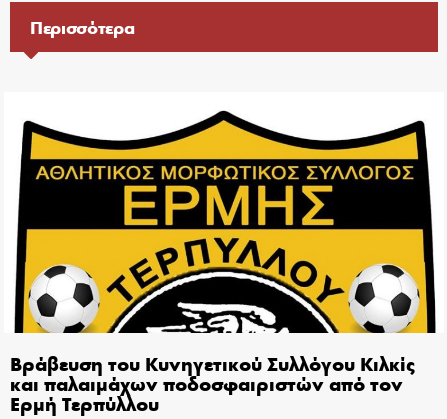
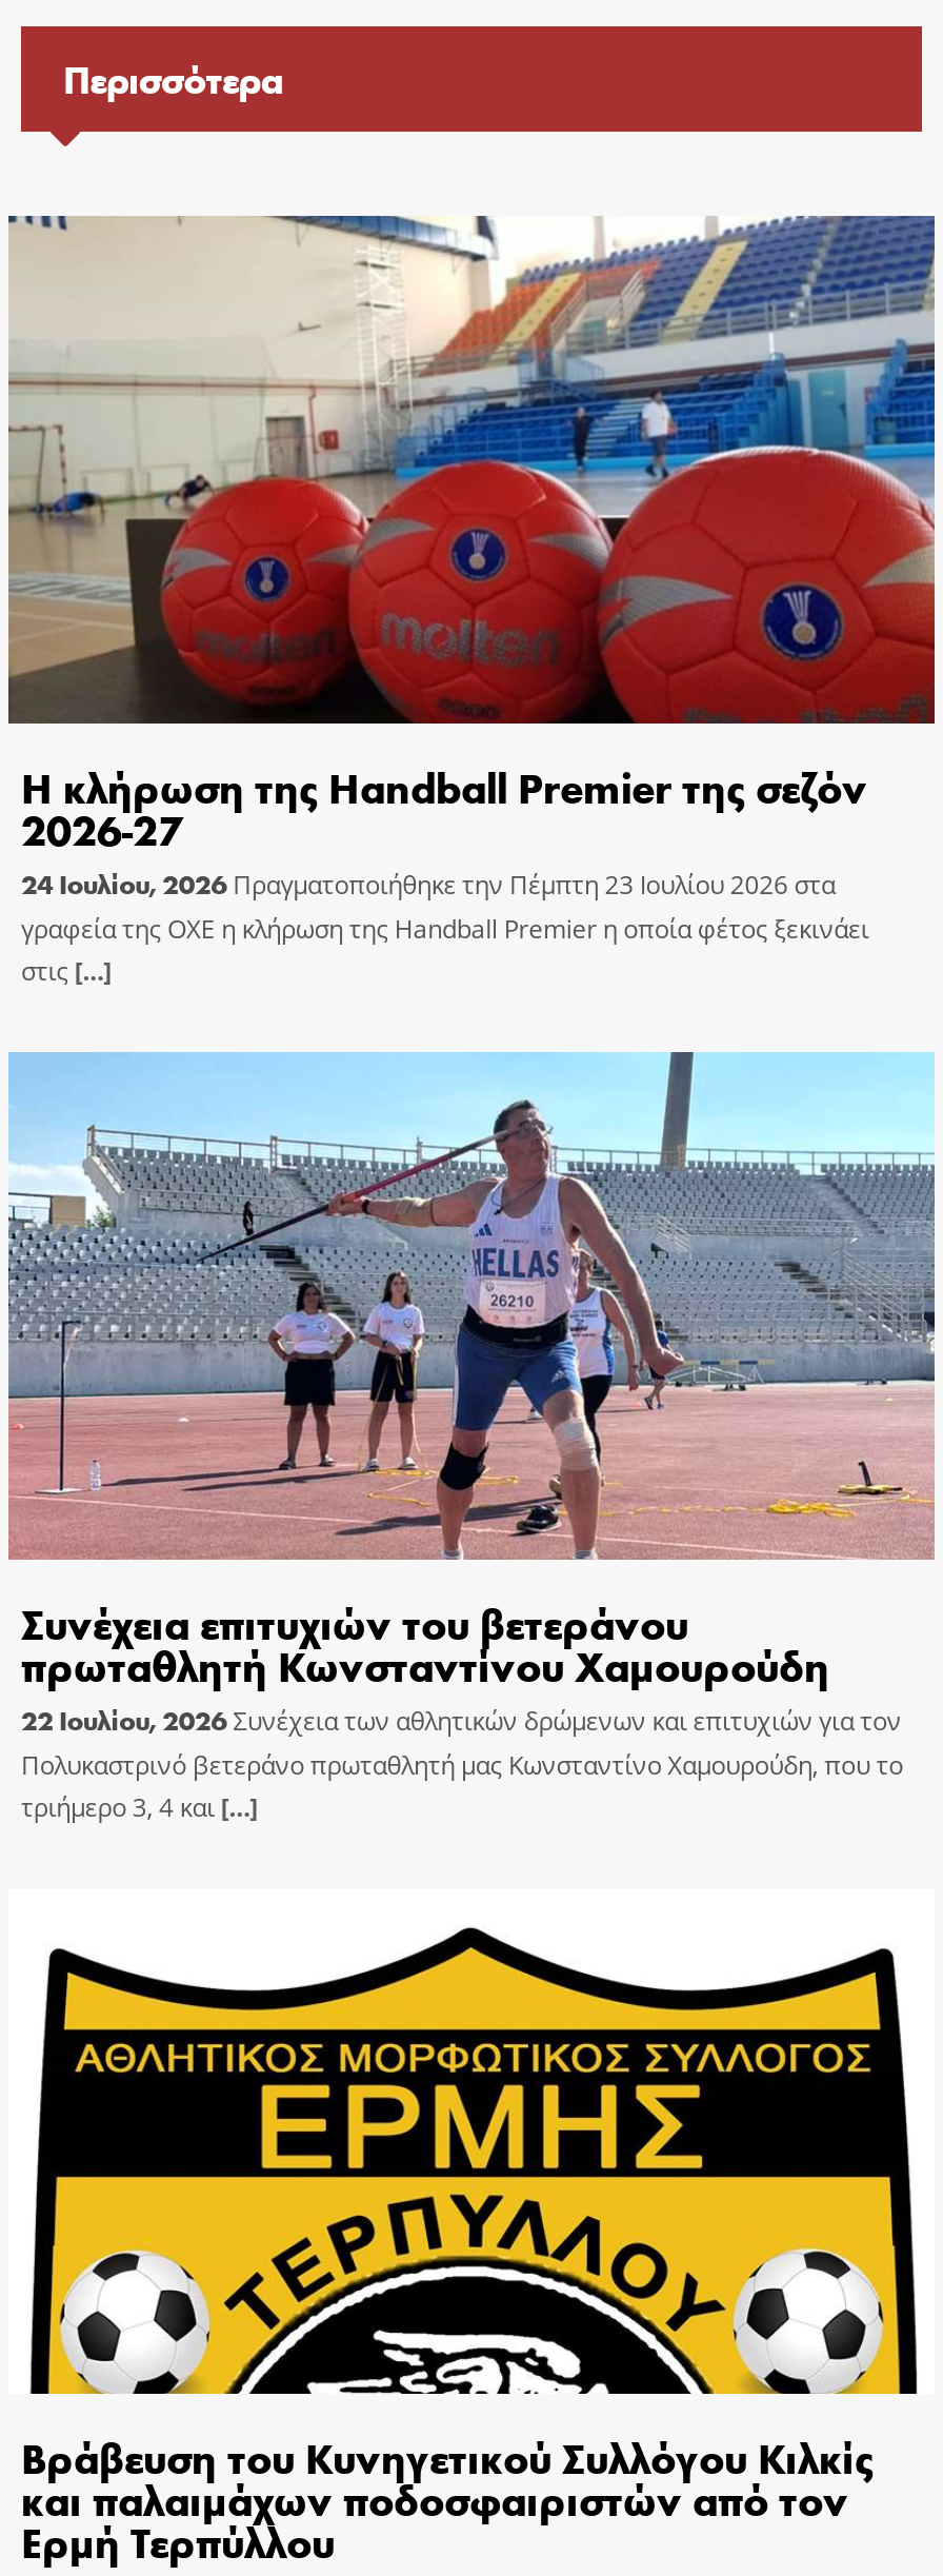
+ [image]
+ Η κλήρωση της Handball Premier της σεζόν
+ 2026-27
+ 24 Ιουλίου, 2026 Πραγματοποιήθηκε την Πέμπτη 23 Ιουλίου 2026 στα
+ γραφεία της ΟΧΕ η κλήρωση της Handball Premier η οποία φέτος ξεκινάει
+ στις […]

+ [image]
+ Συνέχεια επιτυχιών του βετεράνου
+ πρωταθλητή Κωνσταντίνου Χαμουρούδη
+ 22 Ιουλίου, 2026 Συνέχεια των αθλητικών δρώμενων και επιτυχιών για τον
+ Πολυκαστρινό βετεράνο πρωταθλητή μας Κωνσταντίνο Χαμουρούδη, που το
+ τριήμερο 3, 4 και […]
